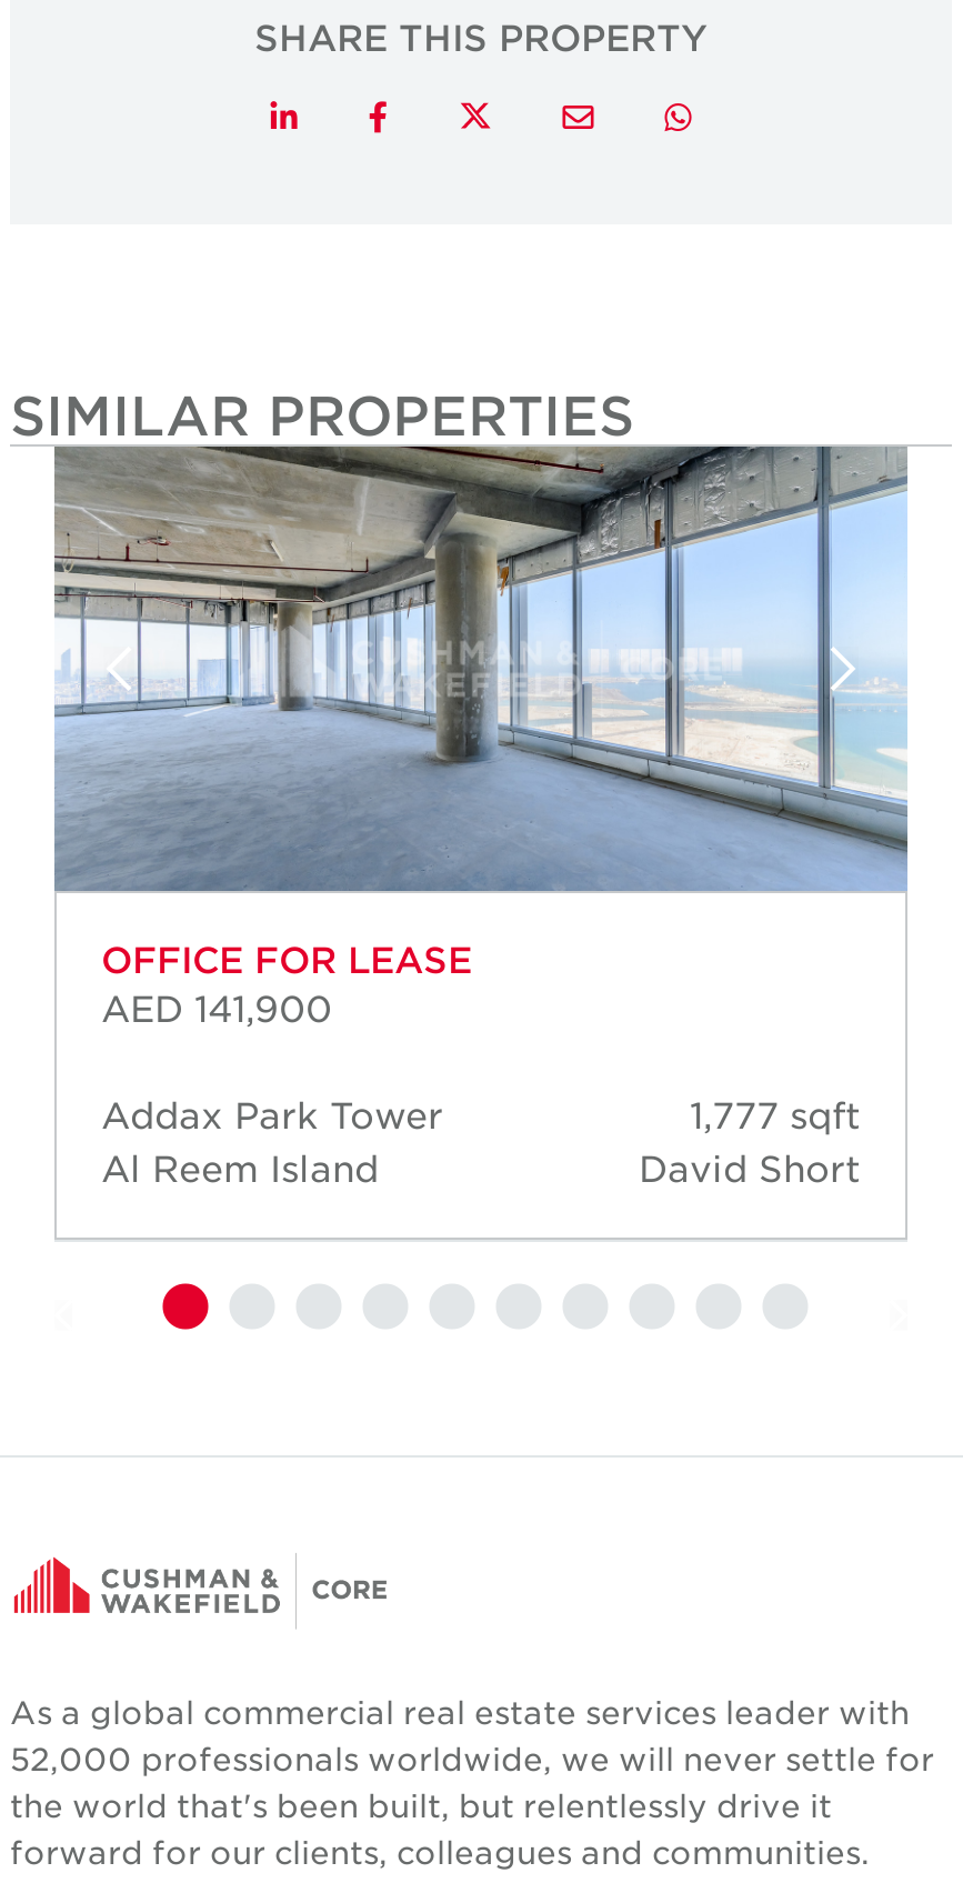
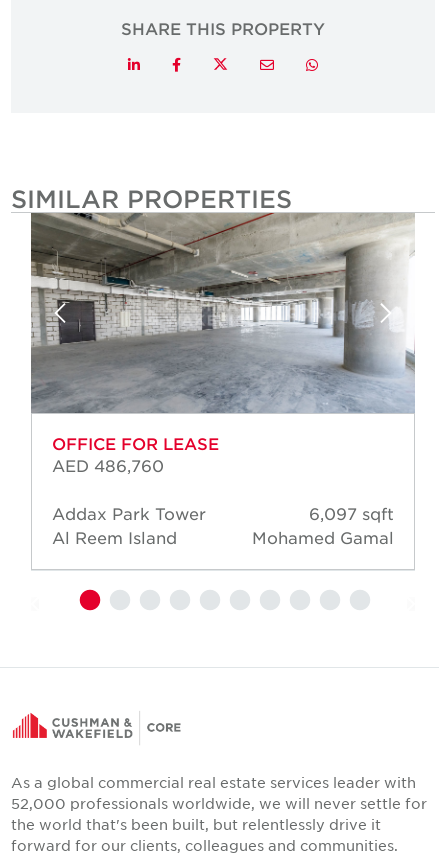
- [image]
+ [image]

- AED 141,900
+ AED 486,760

- 1,777 sqft
- David Short
+ 6,097 sqft
+ Mohamed Gamal
